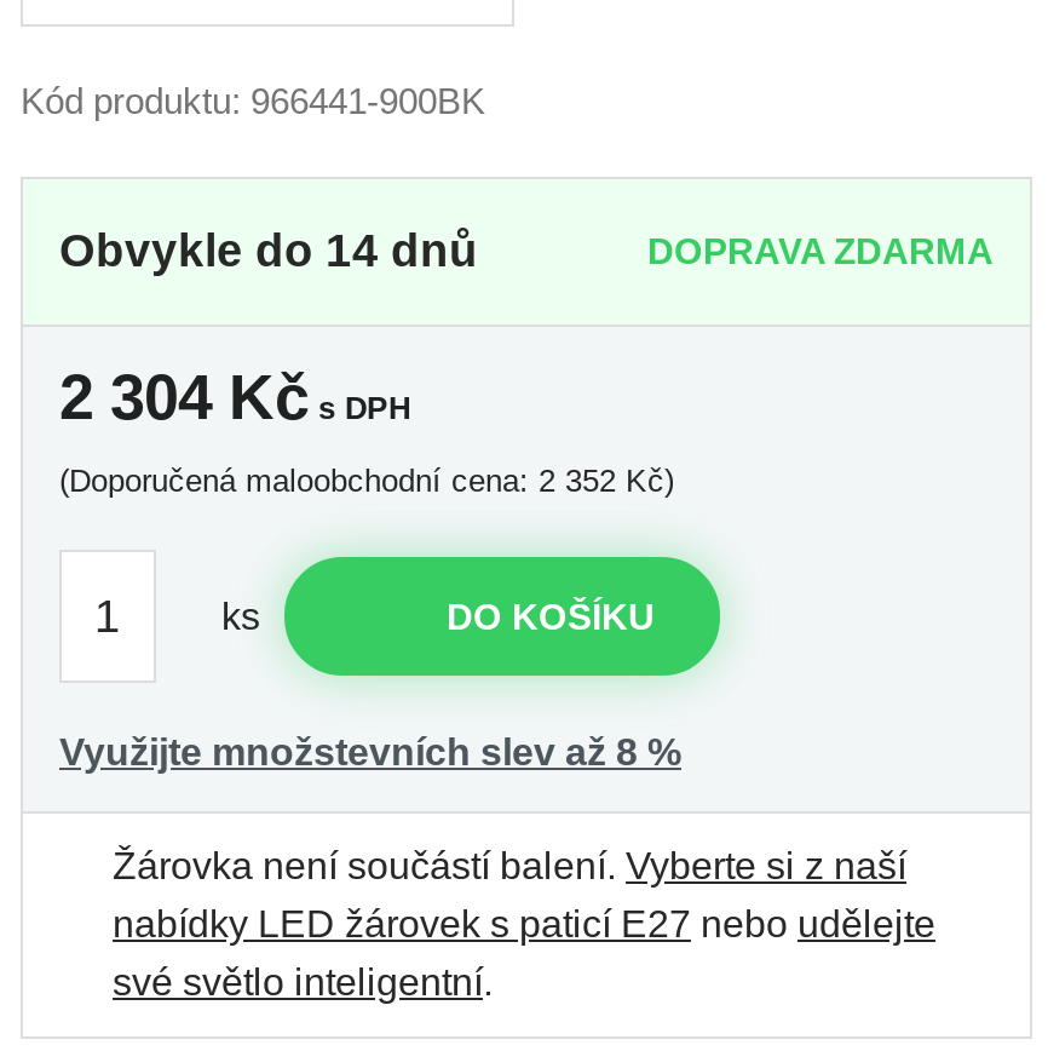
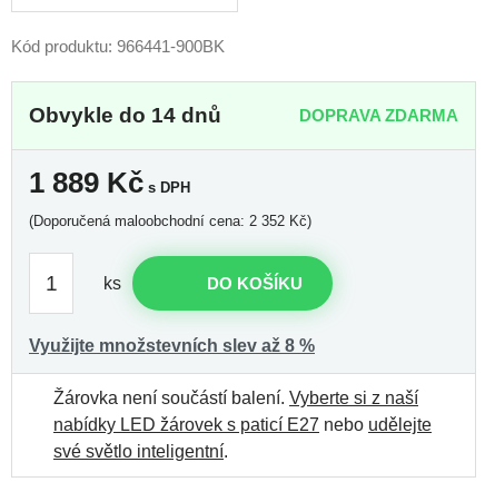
- 2 304 Kčs DPH
+ 1 889 Kčs DPH
